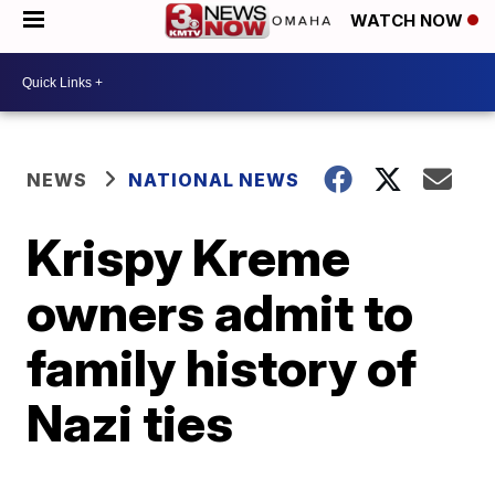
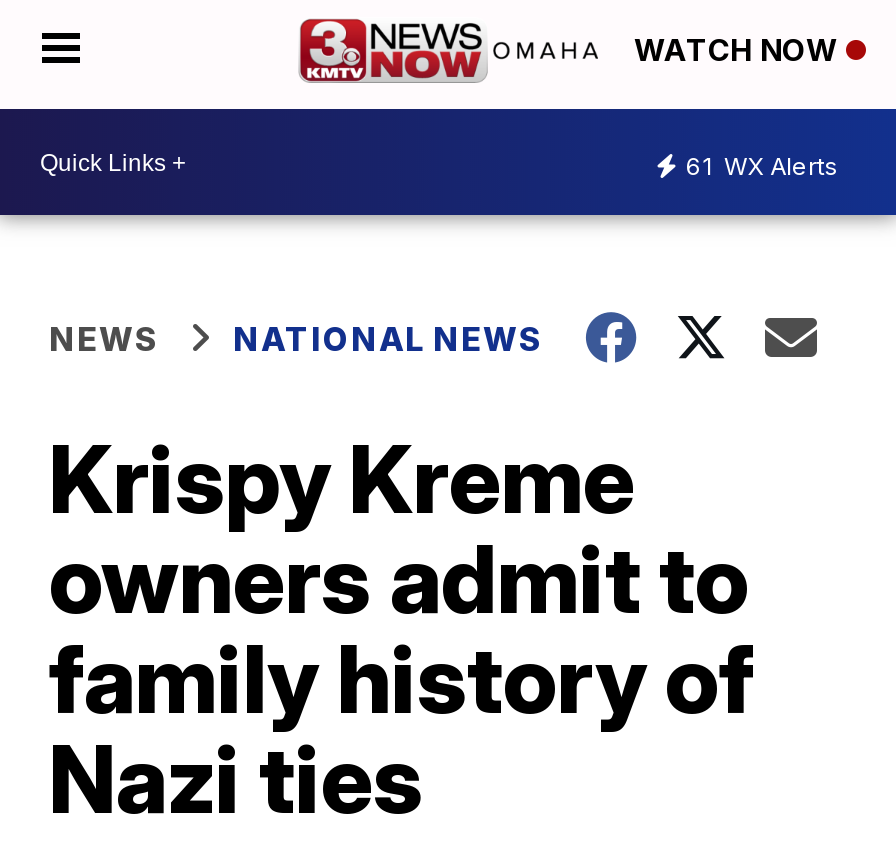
+ 61 WX Alerts
